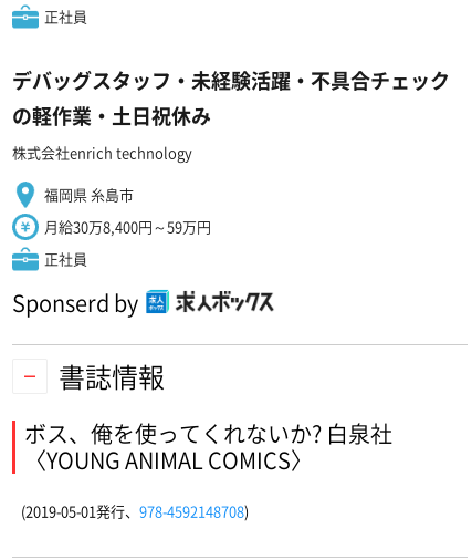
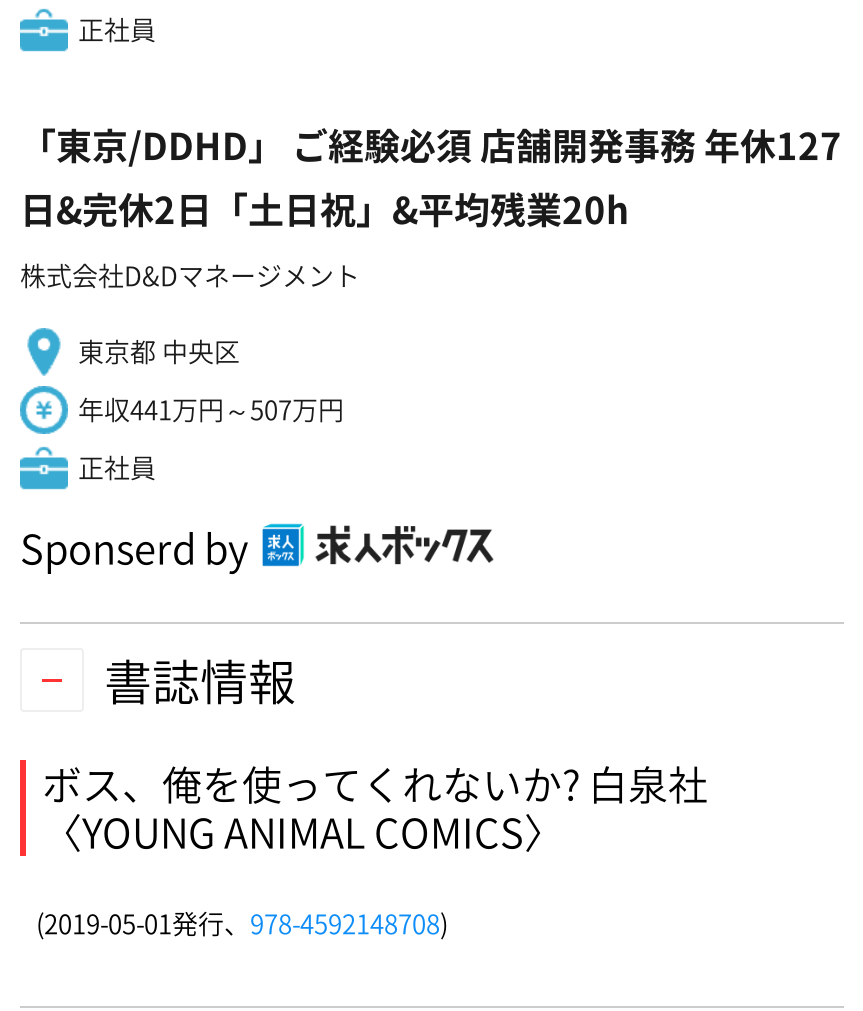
- デバッグスタッフ・未経験活躍・不具合チェック
- の軽作業・土日祝休み
- 株式会社enrich technology
+ 「東京/DDHD」 ご経験必須 店舗開発事務 年休127
+ 日&完休2日「土日祝」&平均残業20h
+ 株式会社D&Dマネージメント

- 福岡県 糸島市
+ 東京都 中央区

- 月給30万8,400円～59万円
+ 年収441万円～507万円
